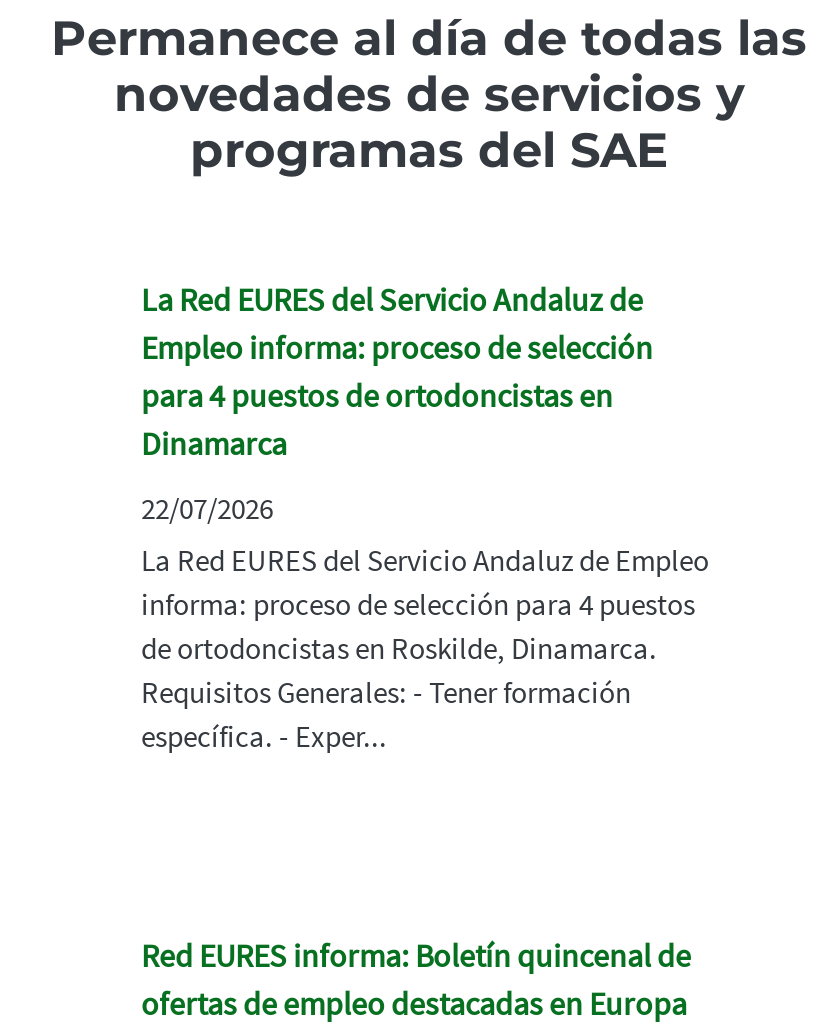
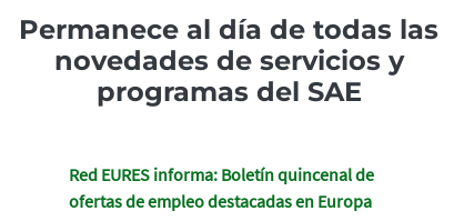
- La Red EURES del Servicio Andaluz de
- Empleo informa: proceso de selección
- para 4 puestos de ortodoncistas en
- Dinamarca
- 22/07/2026
- La Red EURES del Servicio Andaluz de Empleo
- informa: proceso de selección para 4 puestos
- de ortodoncistas en Roskilde, Dinamarca.
- Requisitos Generales: - Tener formación
- específica. - Exper...
